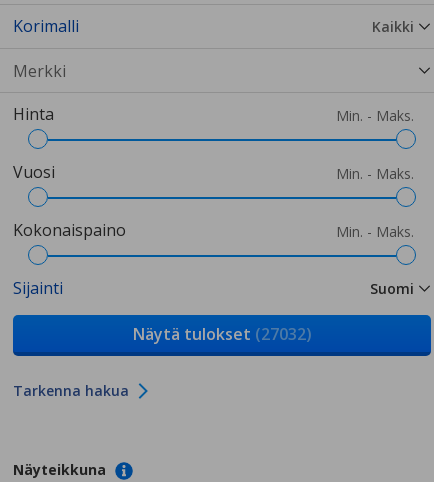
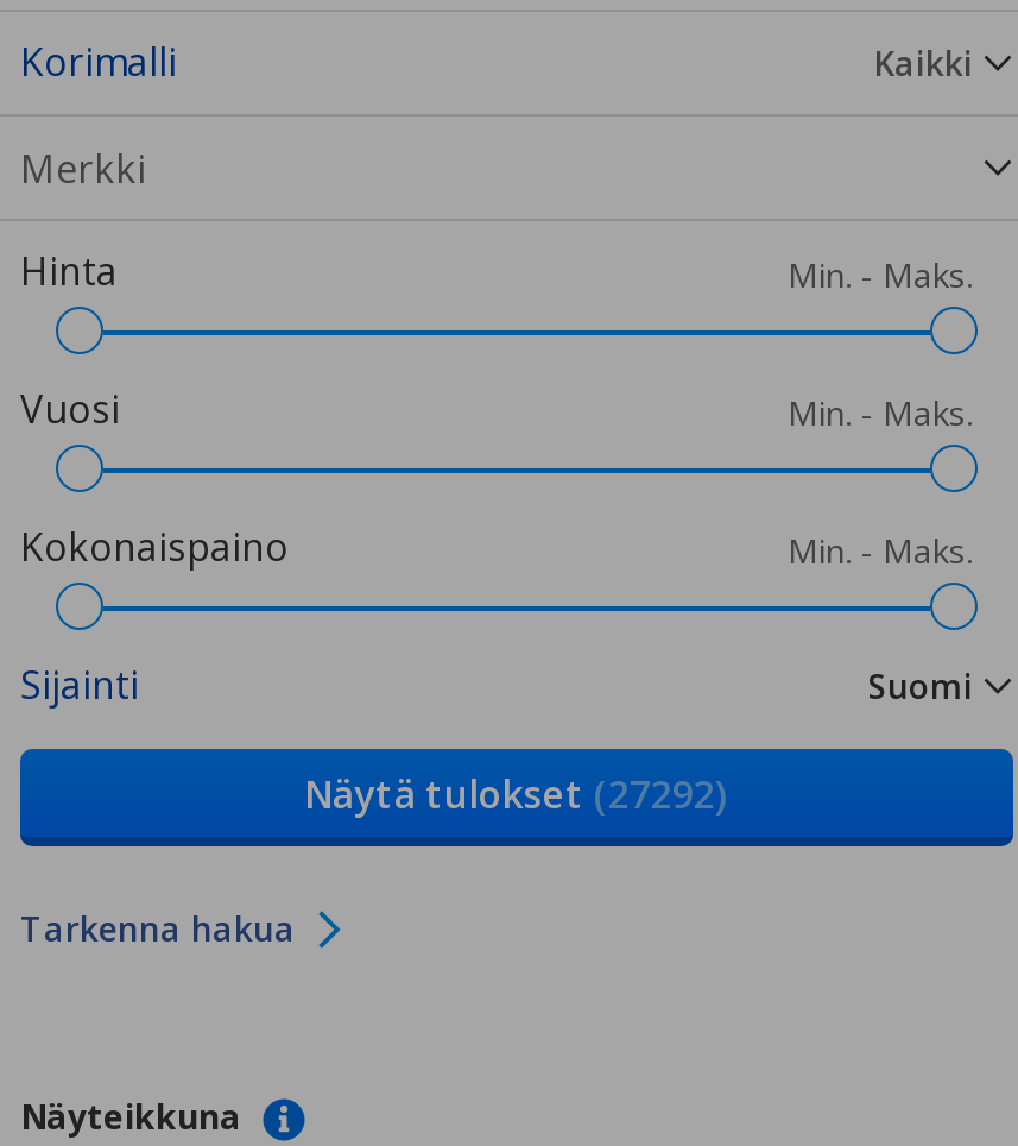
- Näytä tulokset (27032)
+ Näytä tulokset (27292)
